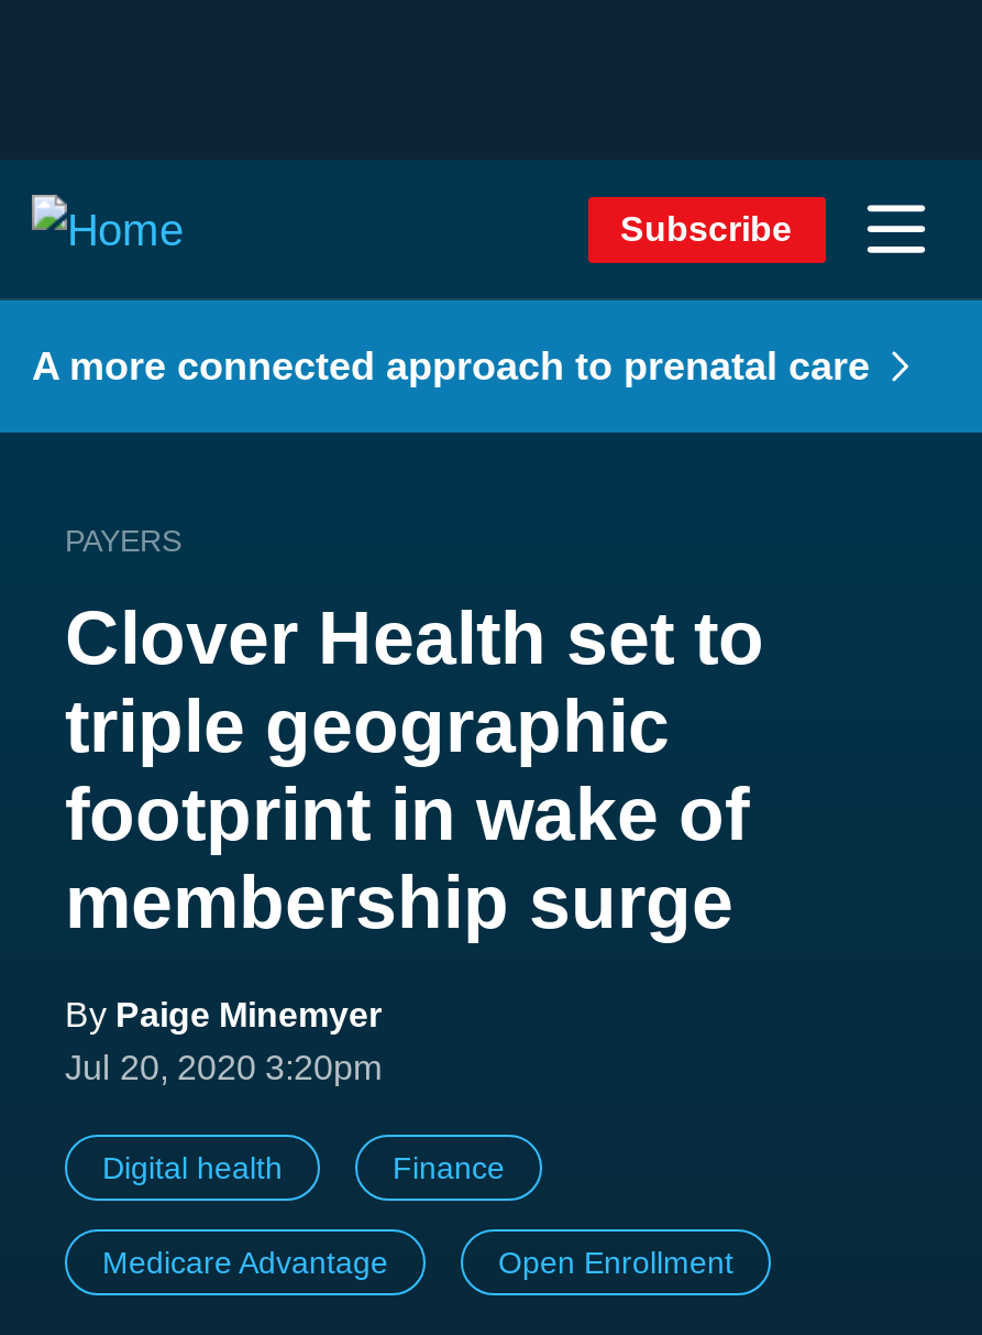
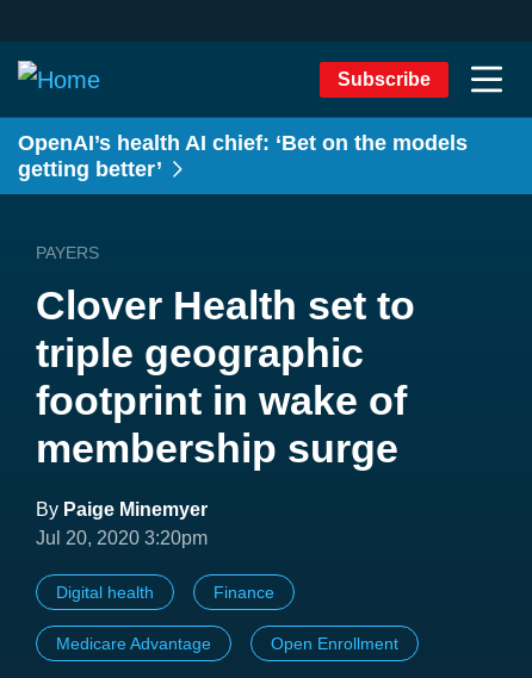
- A more connected approach to prenatal care
+ OpenAI’s health AI chief: ‘Bet on the models
+ getting better’
